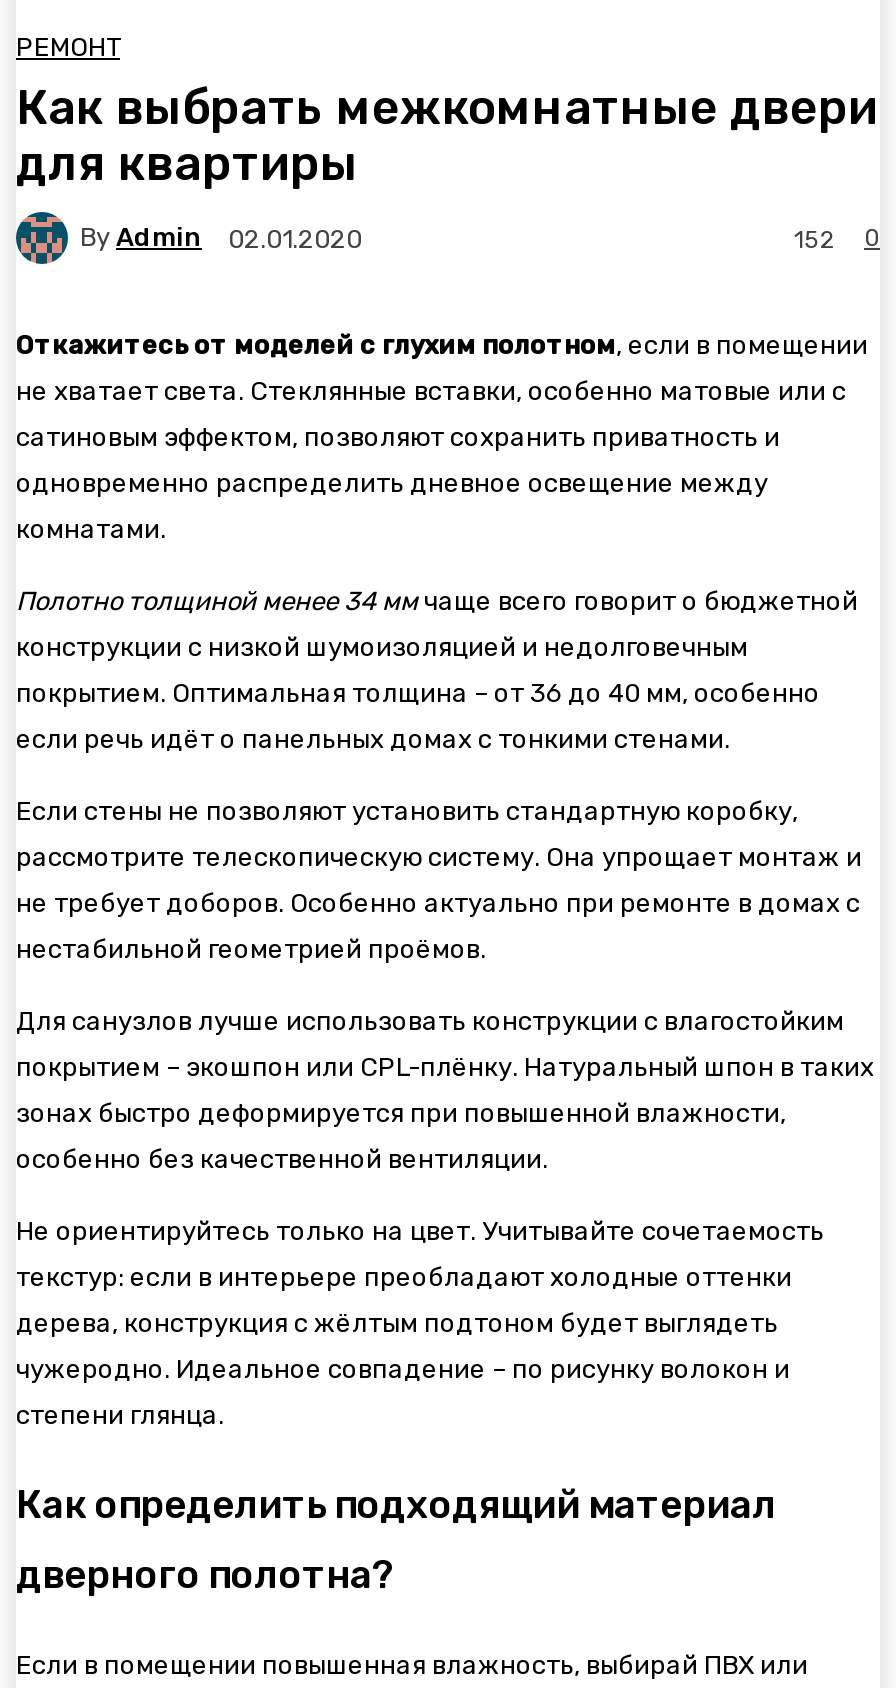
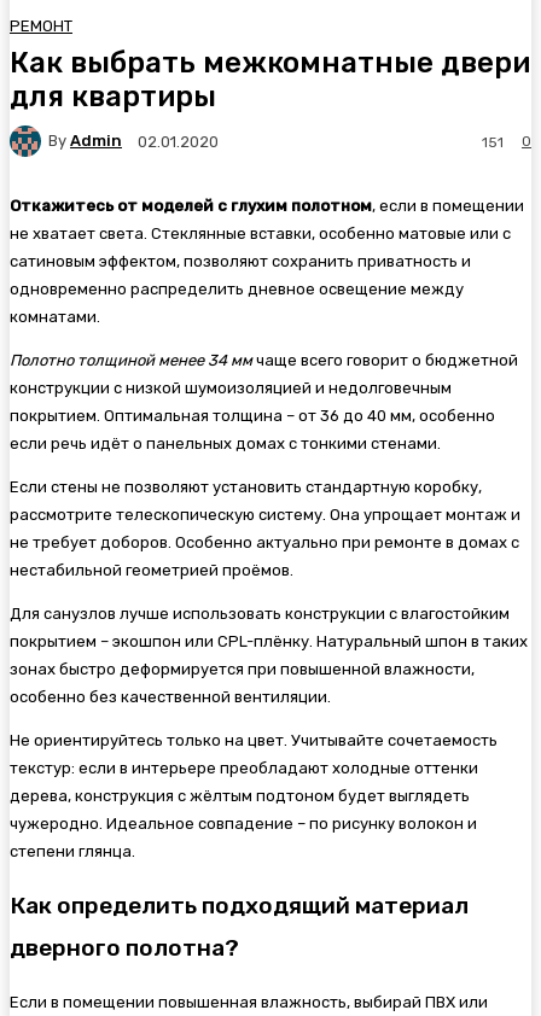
- 152 0
+ 151 0
